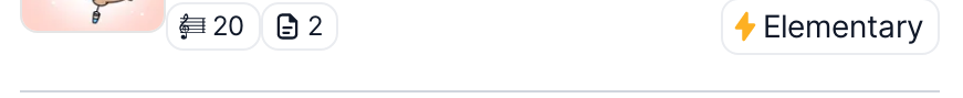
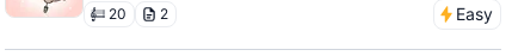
- Elementary
+ Easy
